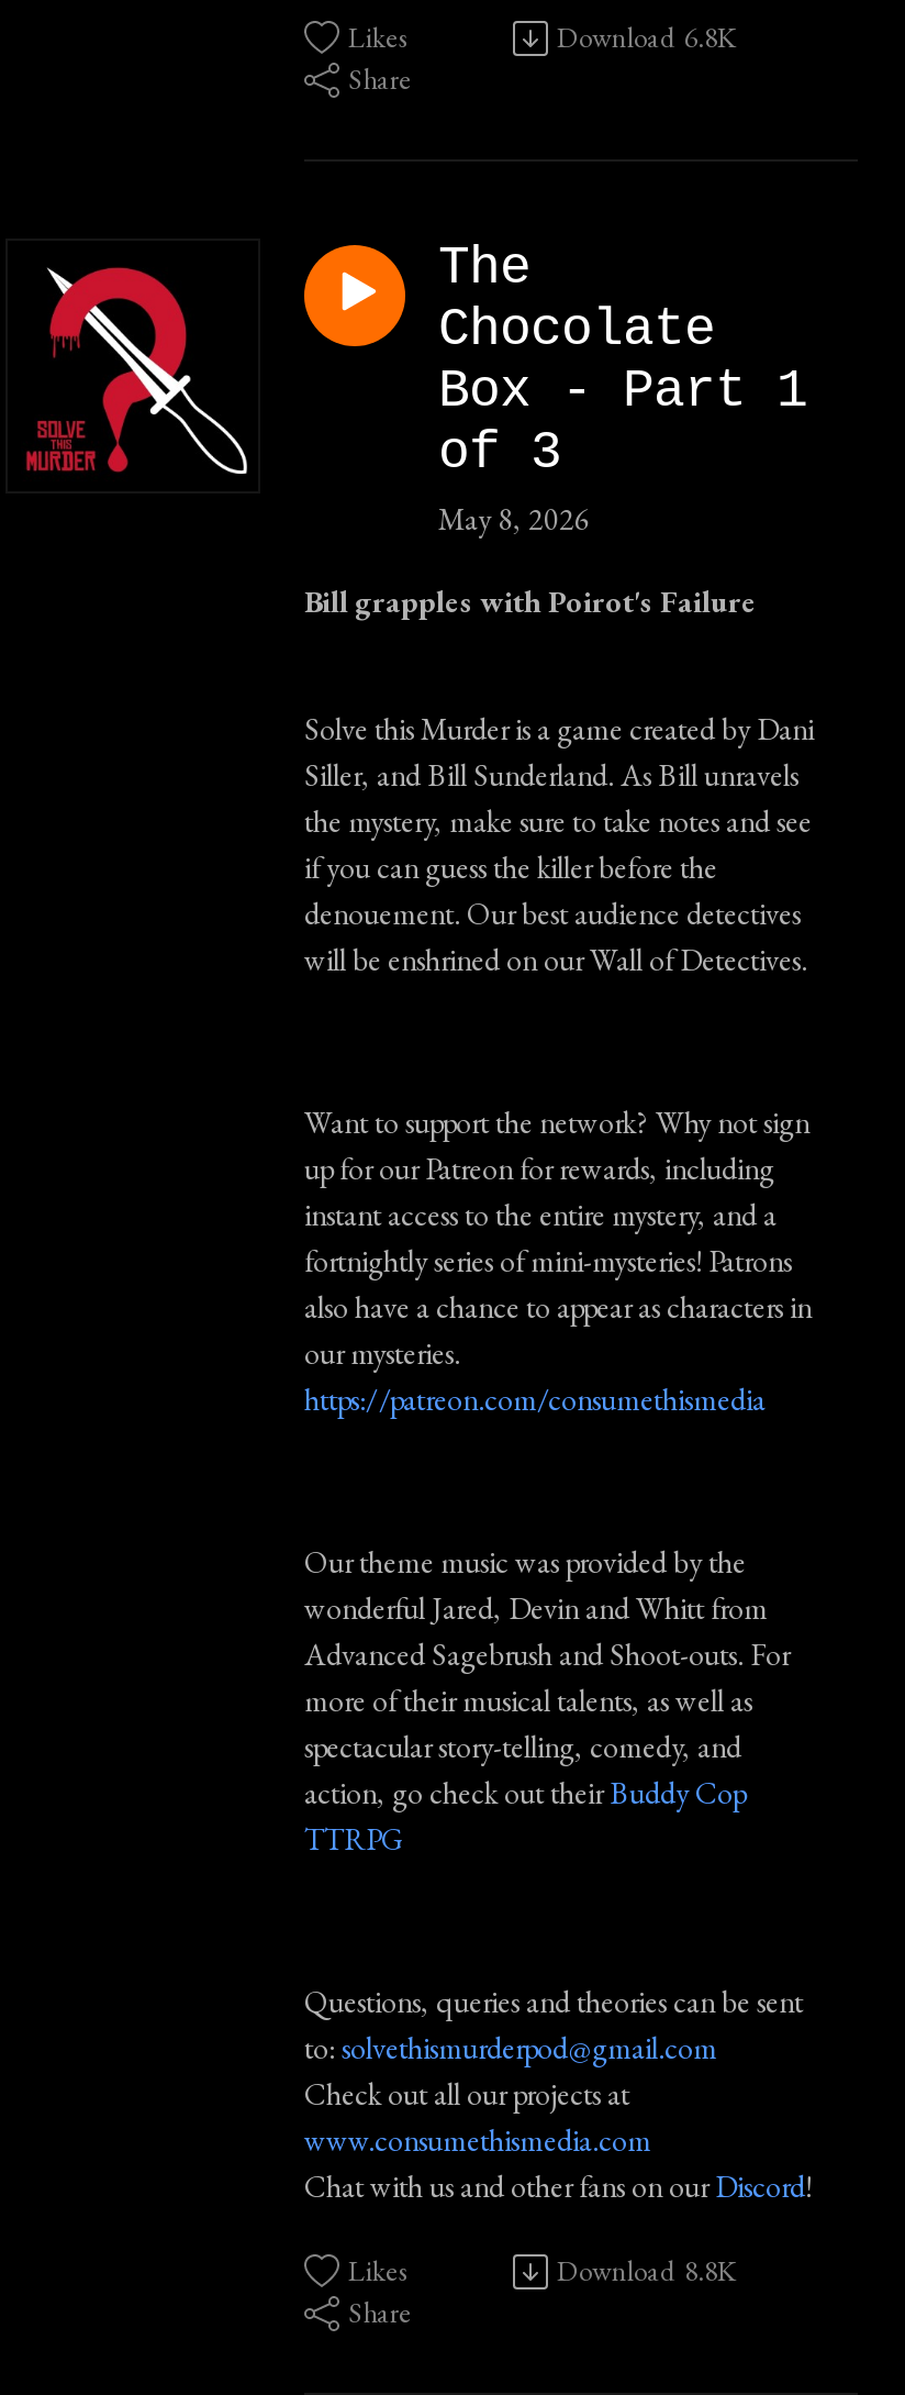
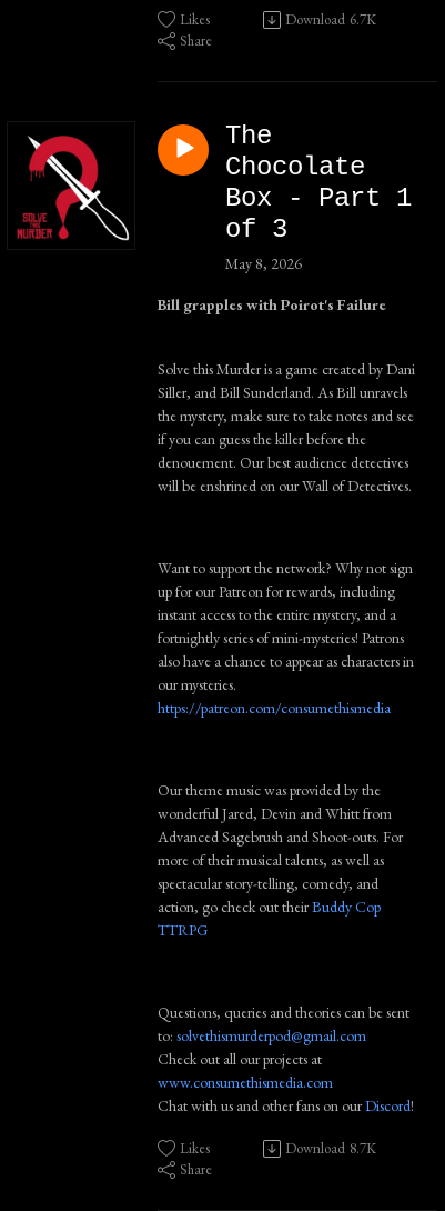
- Download 6.8K
+ Download 6.7K

- Download 8.8K
+ Download 8.7K
